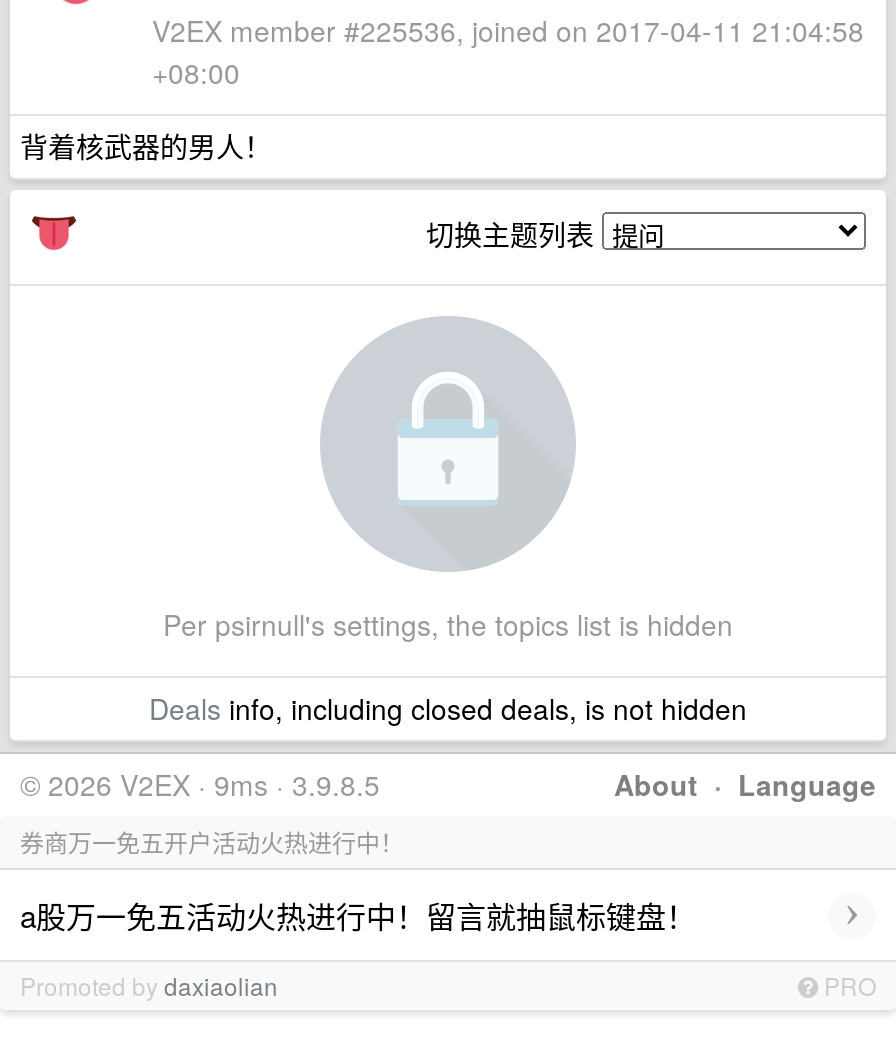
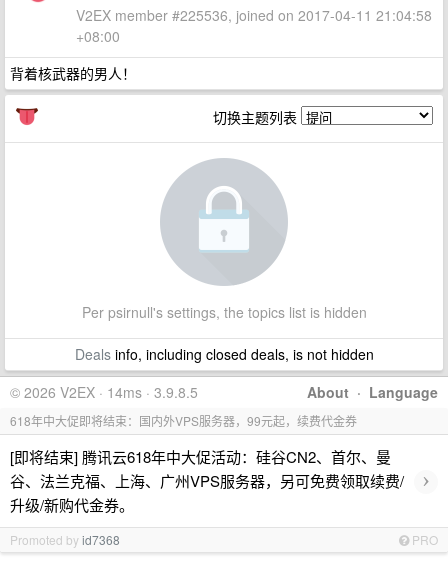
- © 2026 V2EX · 9ms · 3.9.8.5
+ © 2026 V2EX · 14ms · 3.9.8.5

- 券商万一免五开户活动火热进行中！
+ 618年中大促即将结束：国内外VPS服务器，99元起，续费代金券

- a股万一免五活动火热进行中！留言就抽鼠标键盘！
+ [即将结束] 腾讯云618年中大促活动：硅谷CN2、首尔、曼
+ 谷、法兰克福、上海、广州VPS服务器，另可免费领取续费/
+ 升级/新购代金券。

- Promoted by daxiaolian
+ Promoted by id7368
